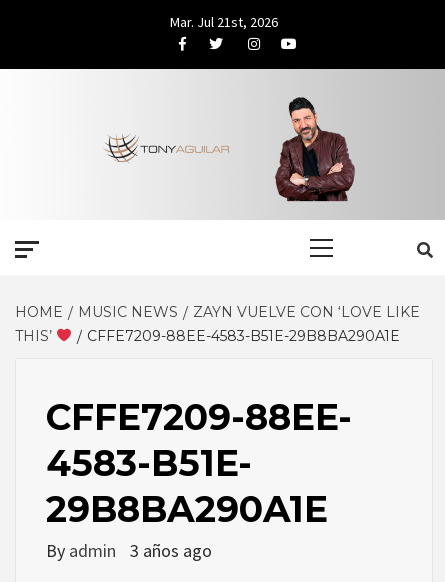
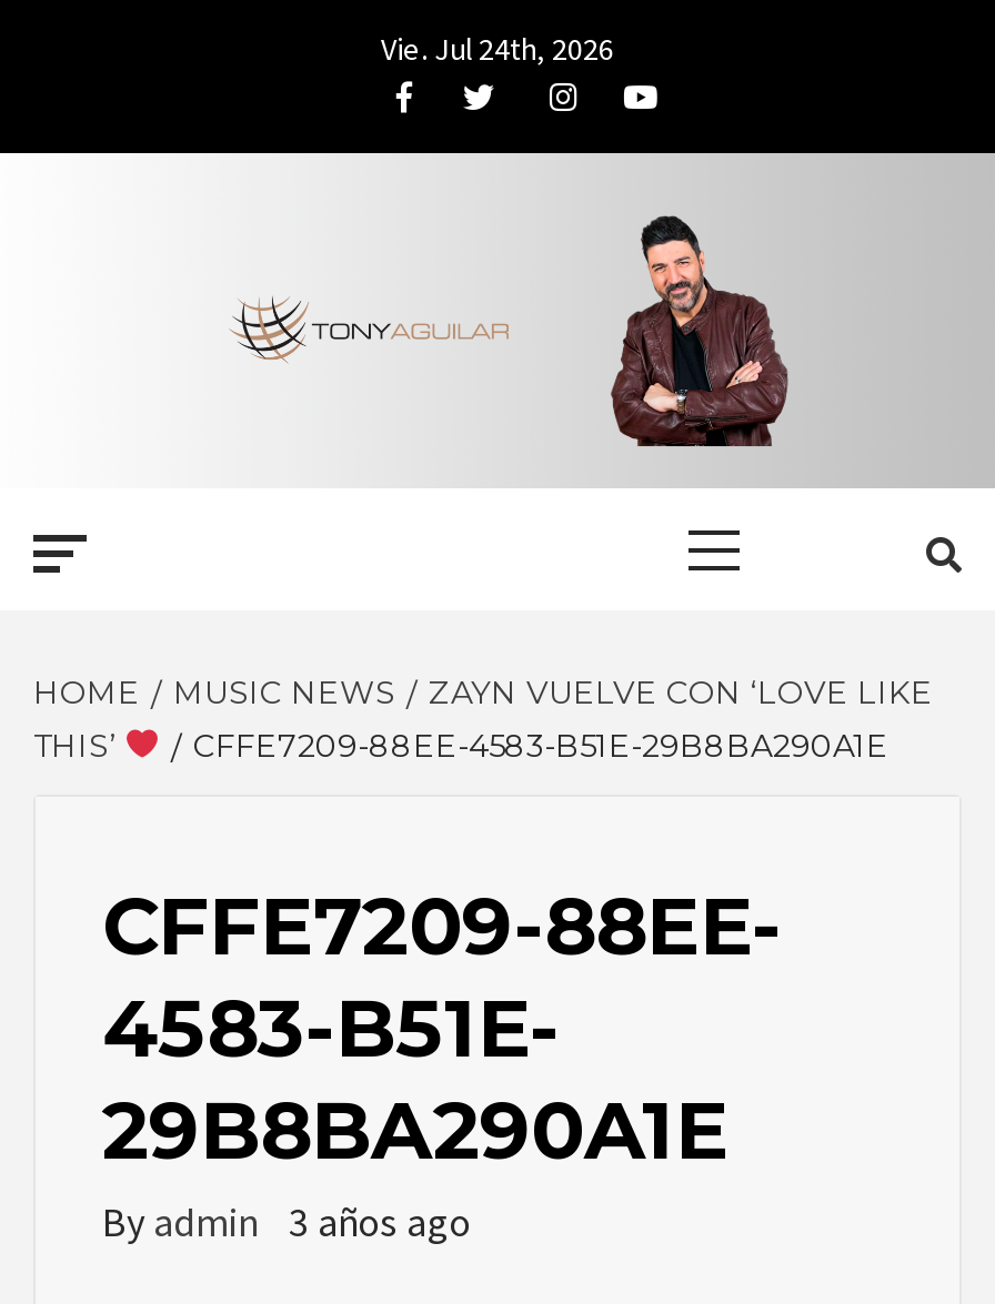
- Mar. Jul 21st, 2026
+ Vie. Jul 24th, 2026
